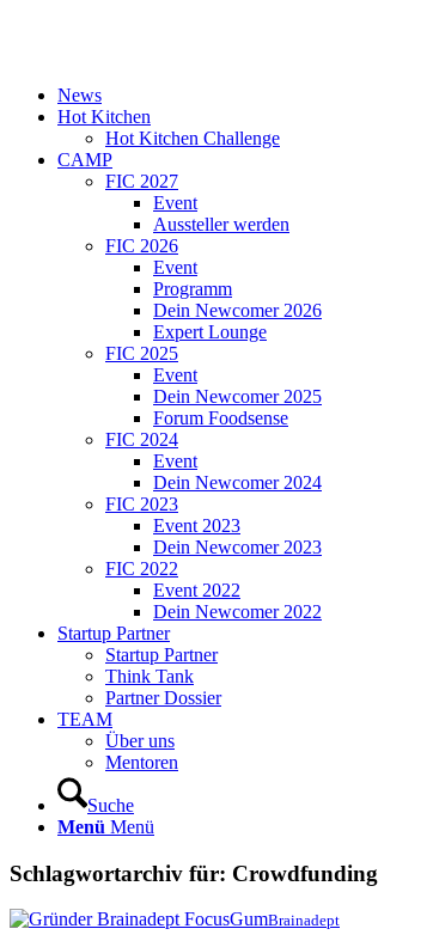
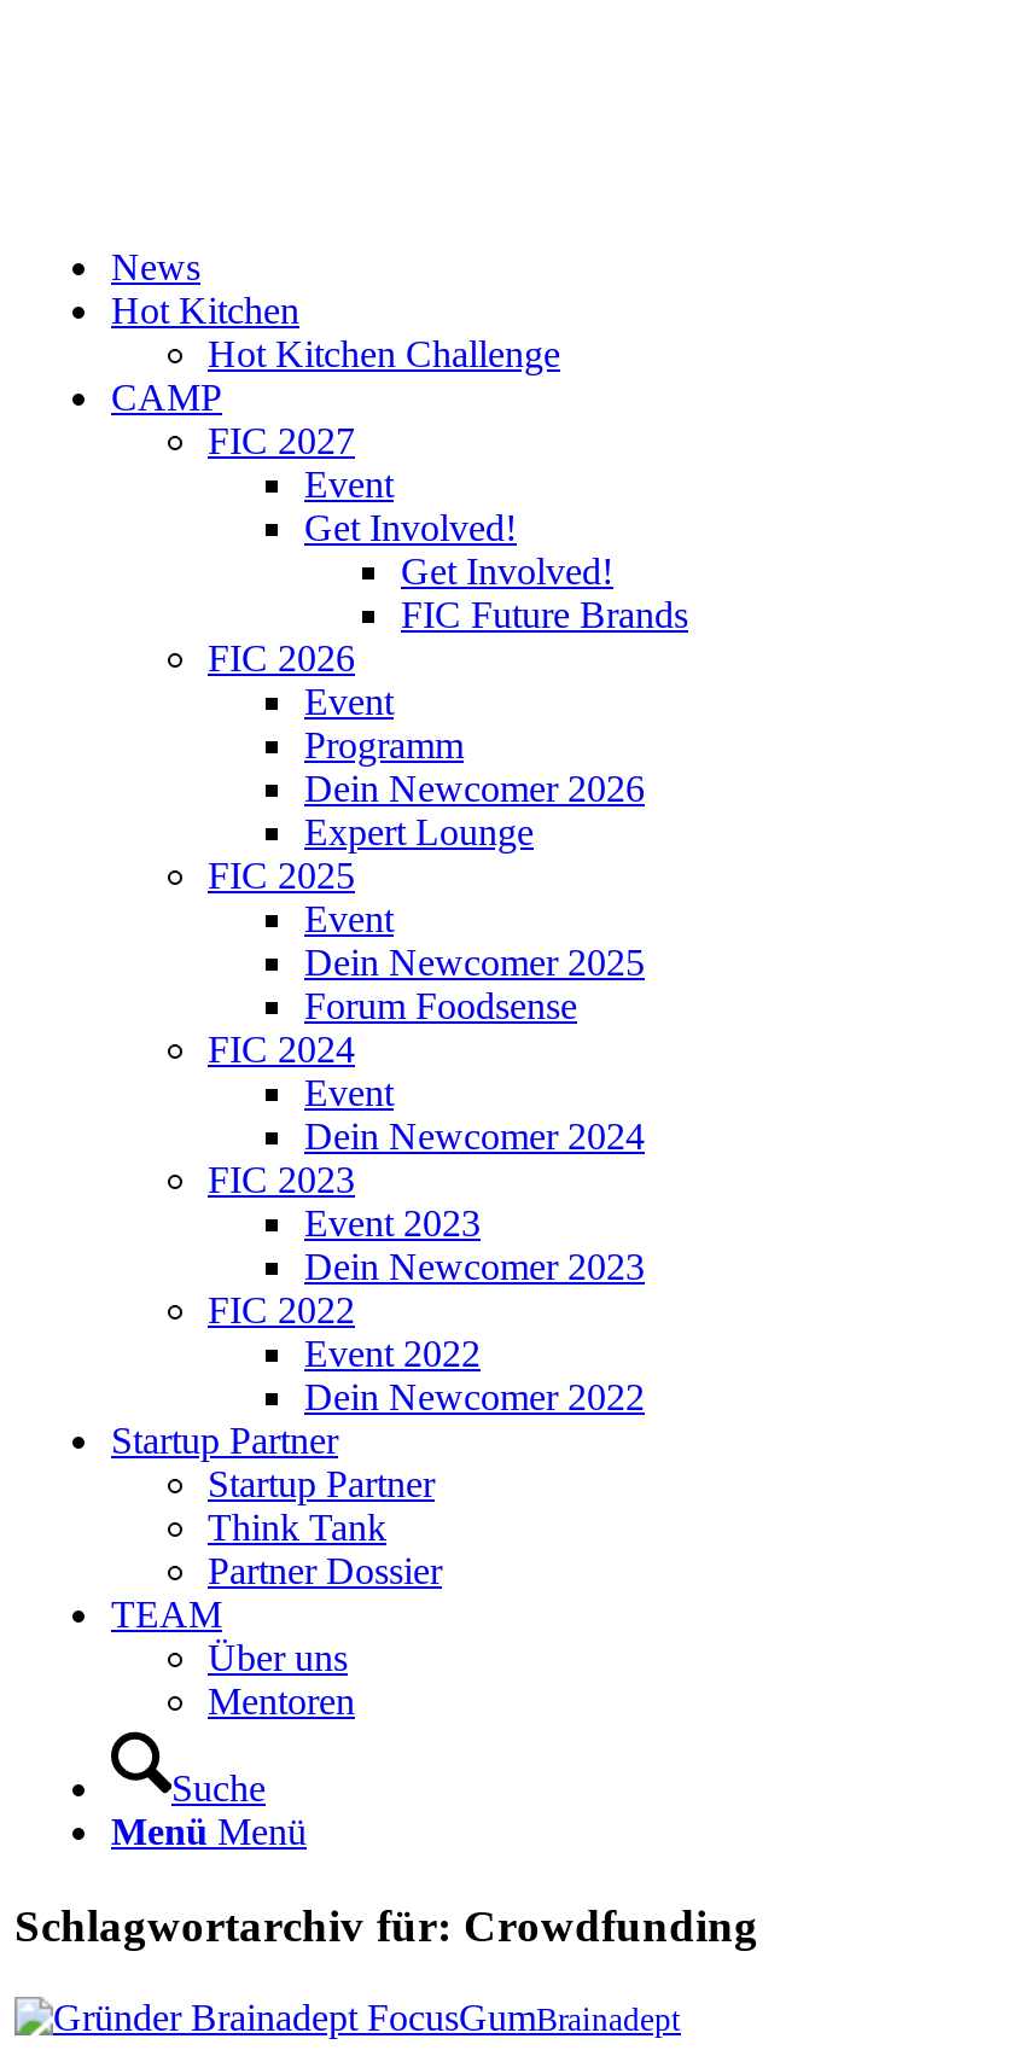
- Aussteller werden
+ Get Involved!
+ Get Involved!
+ FIC Future Brands
